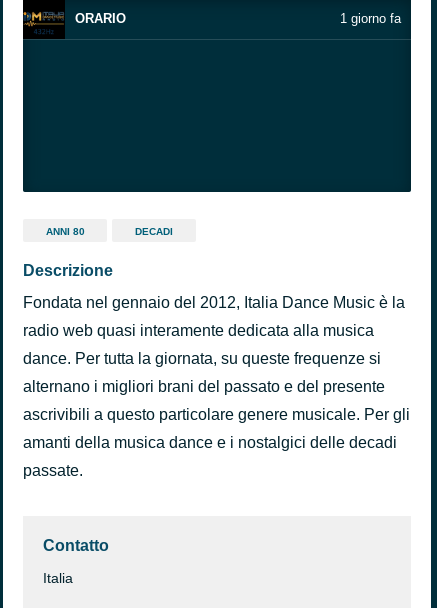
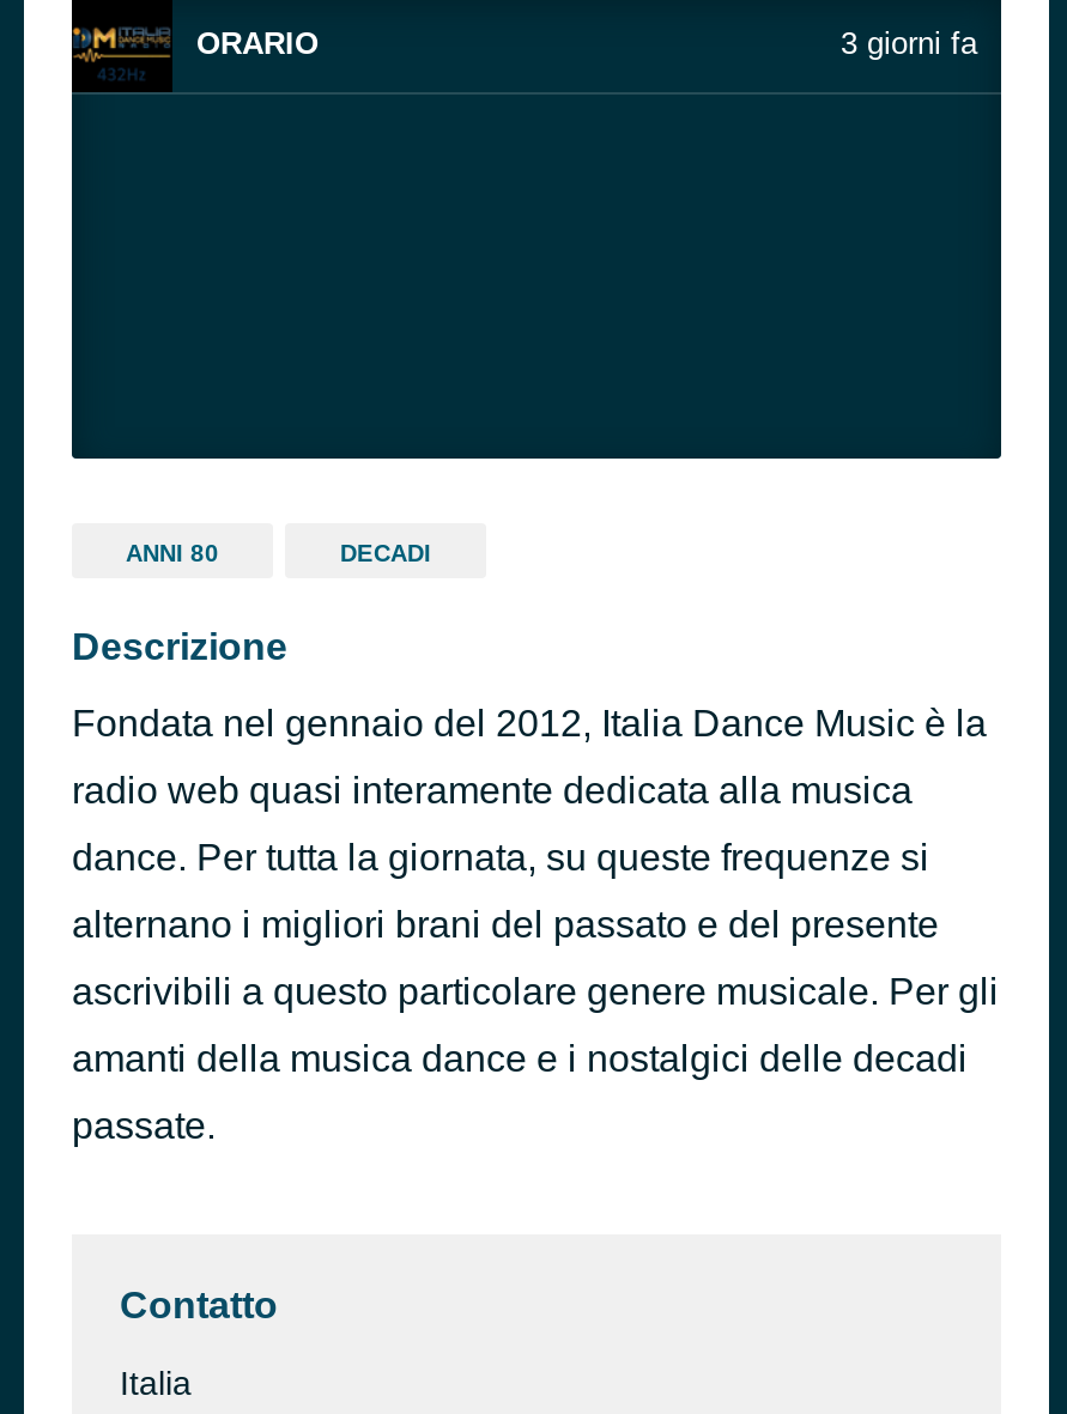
- 1 giorno fa
+ 3 giorni fa
